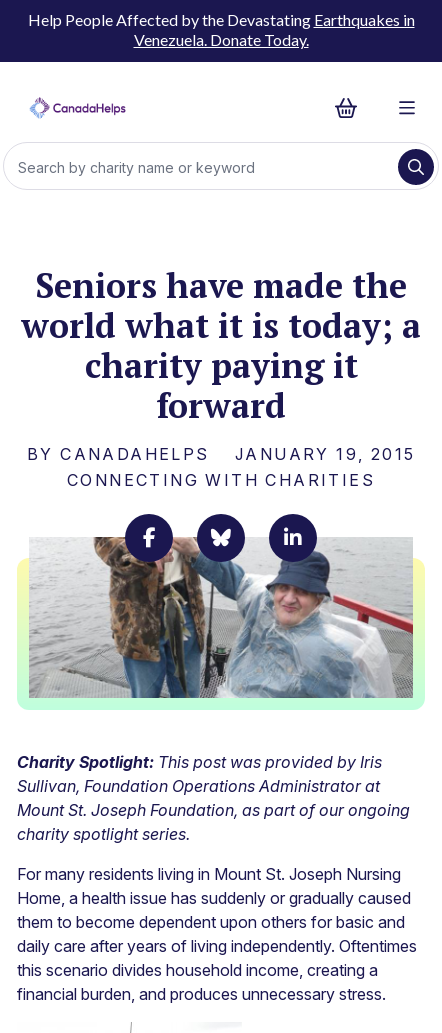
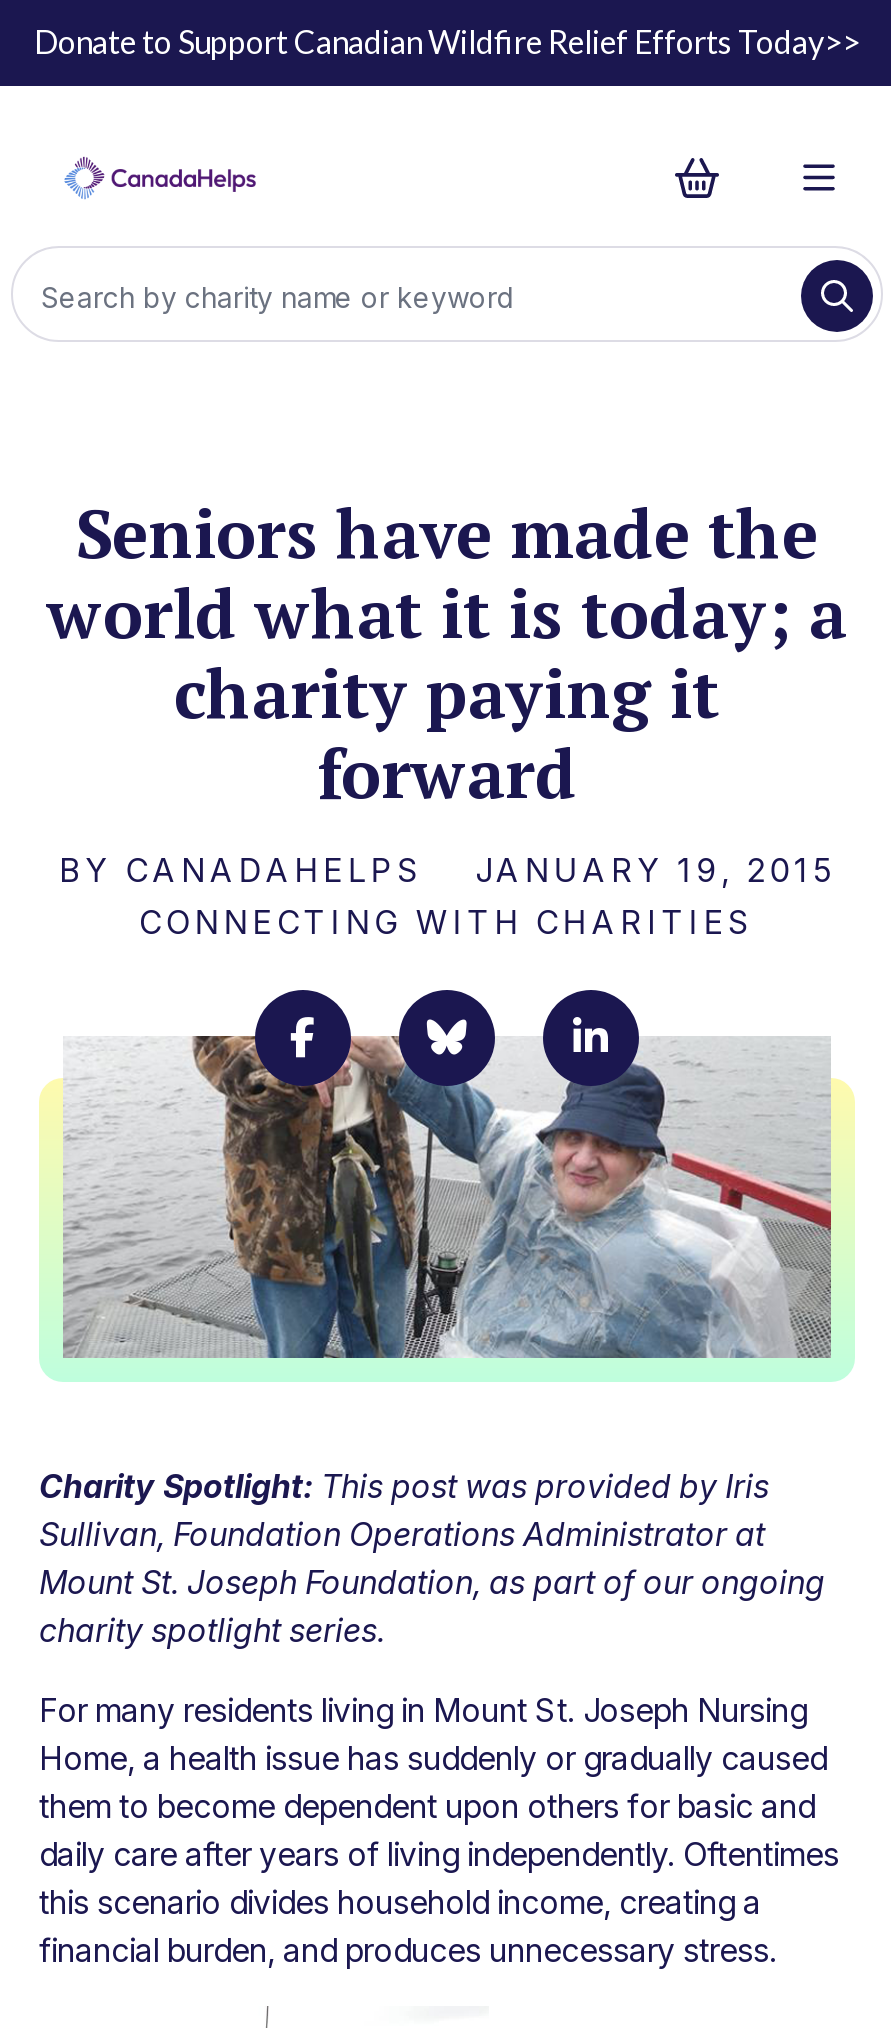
- Help People Affected by the Devastating Earthquakes in
- Venezuela. Donate Today.
+ Donate to Support Canadian Wildfire Relief Efforts Today>>
